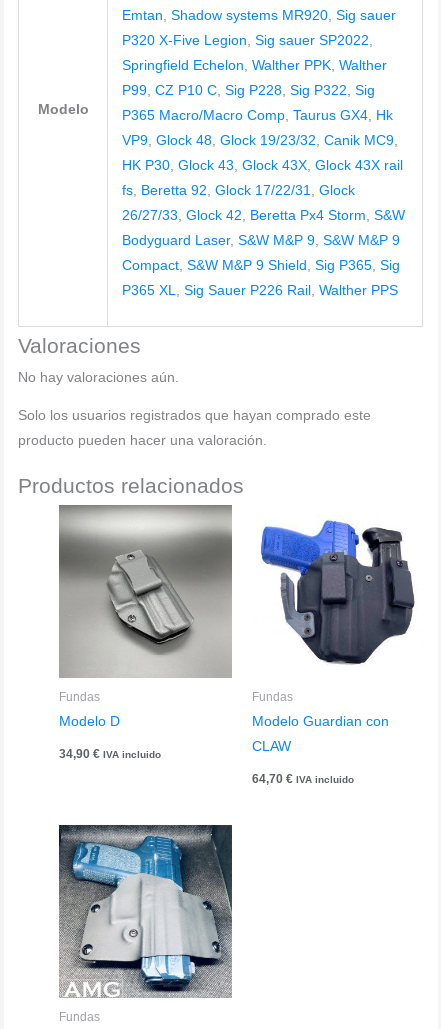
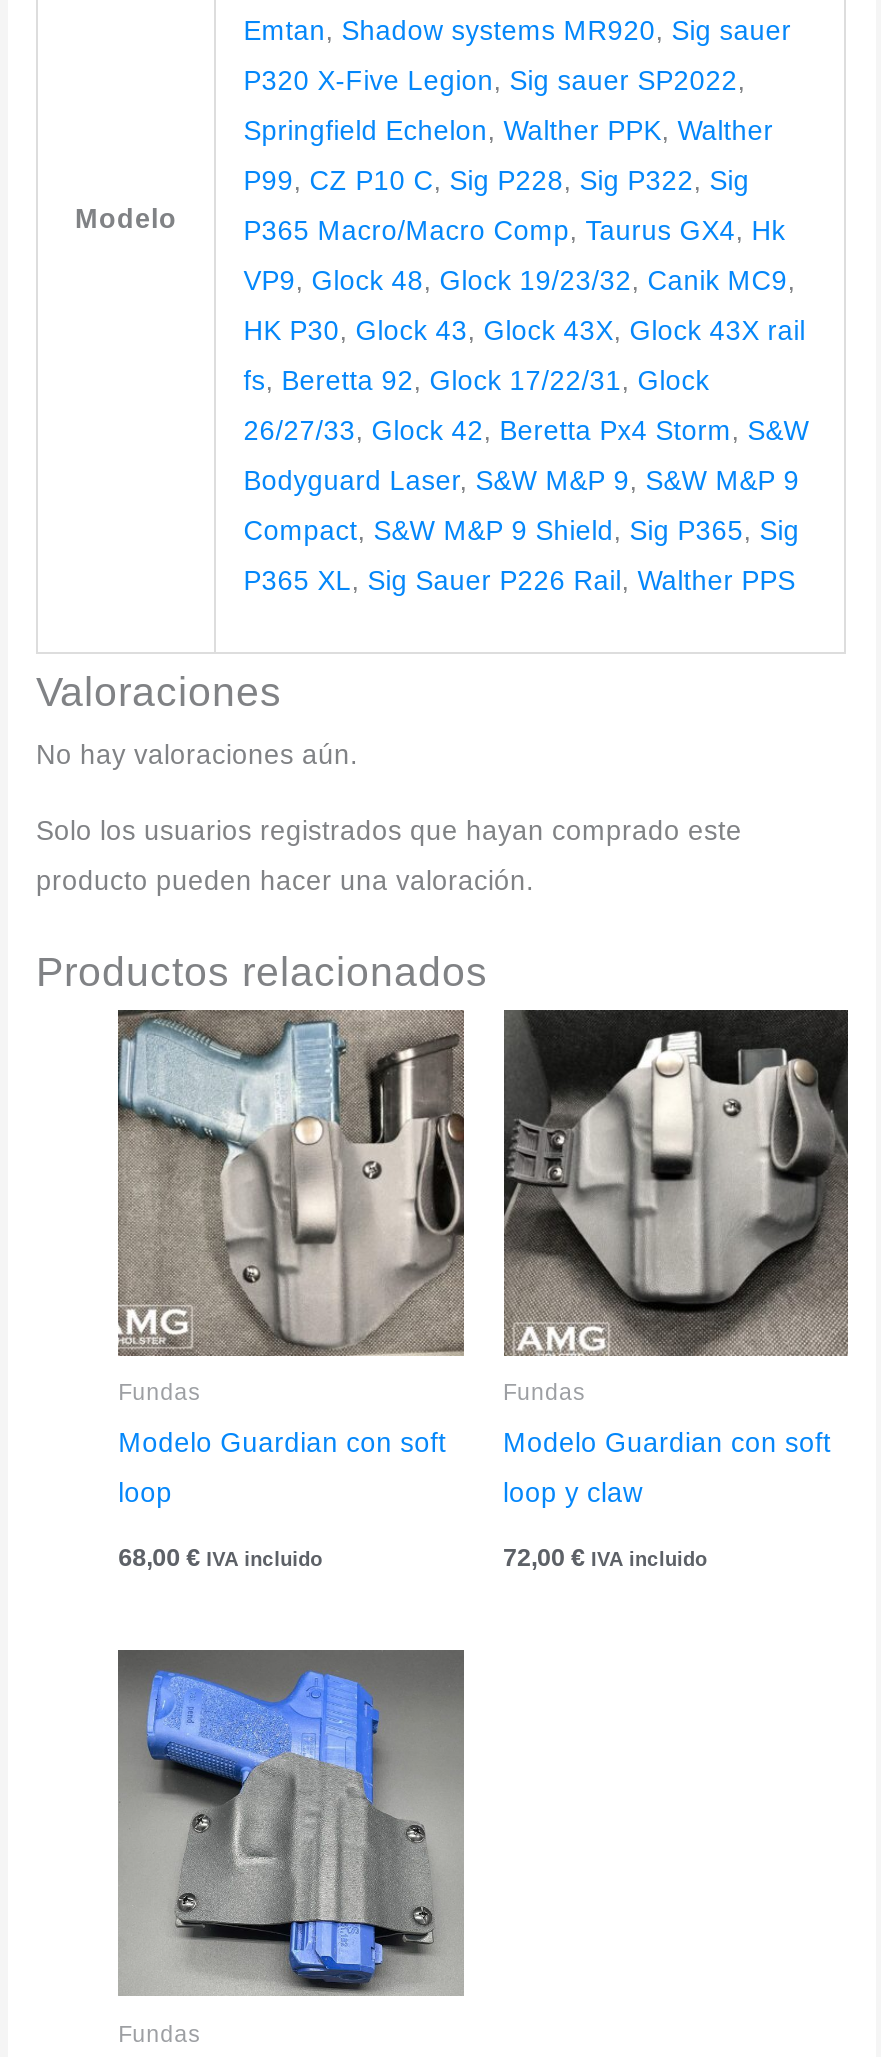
- [image]
- Modelo D
- 34,90 € IVA incluido
+ [image]
+ Modelo Guardian con soft
+ loop
+ 68,00 € IVA incluido

- [image]
- Modelo Guardian con
+ [image]
+ Modelo Guardian con soft

- CLAW
+ loop y claw

- 64,70 € IVA incluido
+ 72,00 € IVA incluido

- [image]
+ [image]
